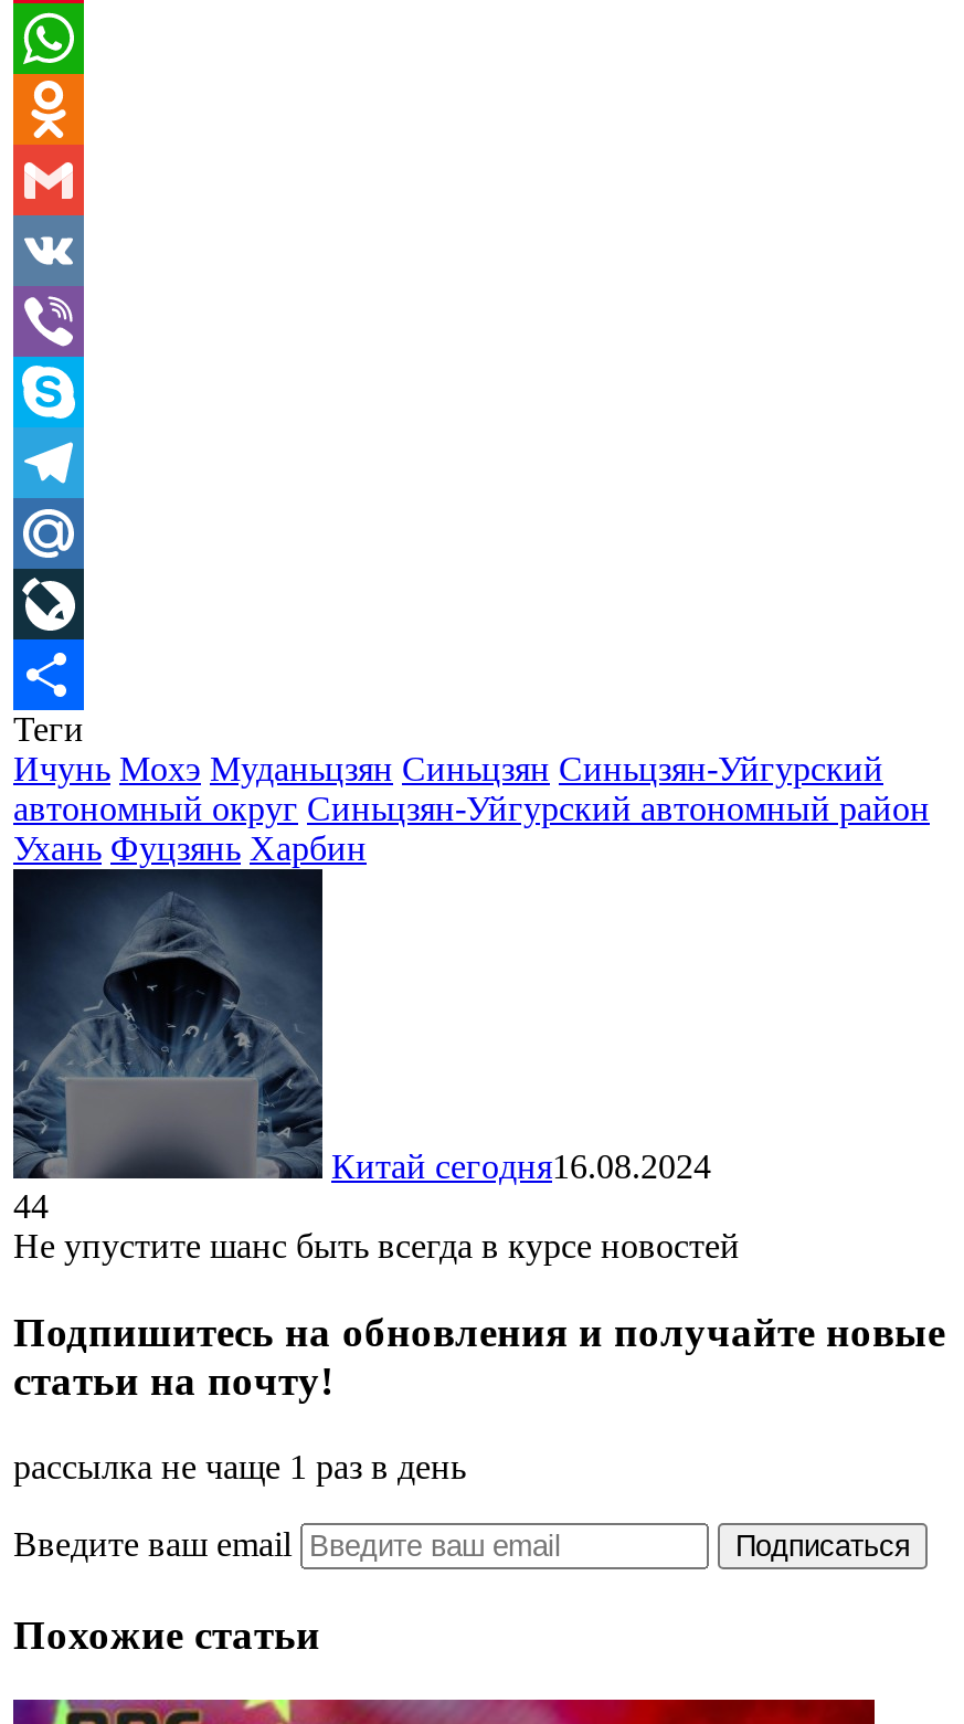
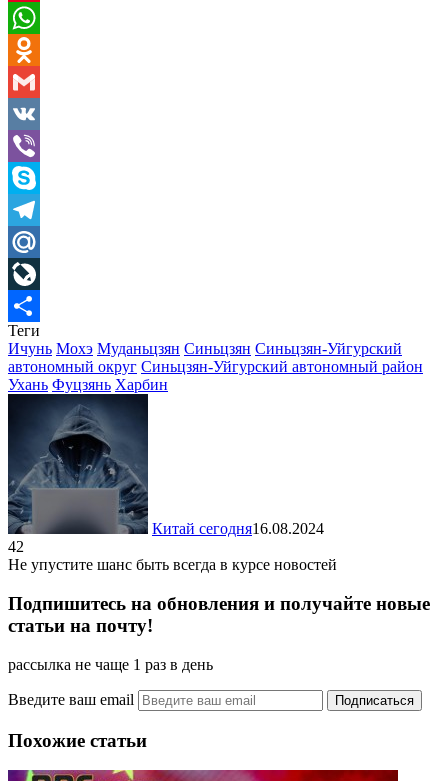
- 44
+ 42
